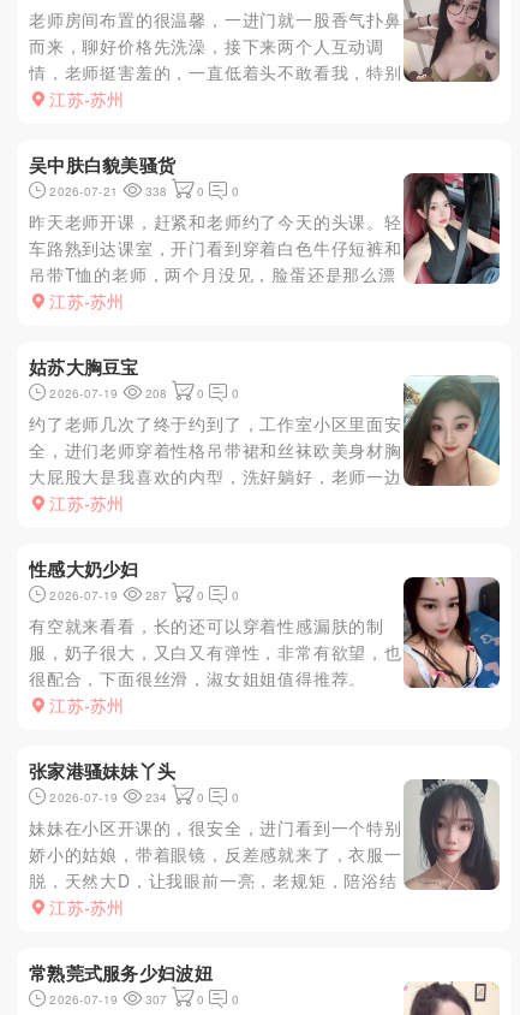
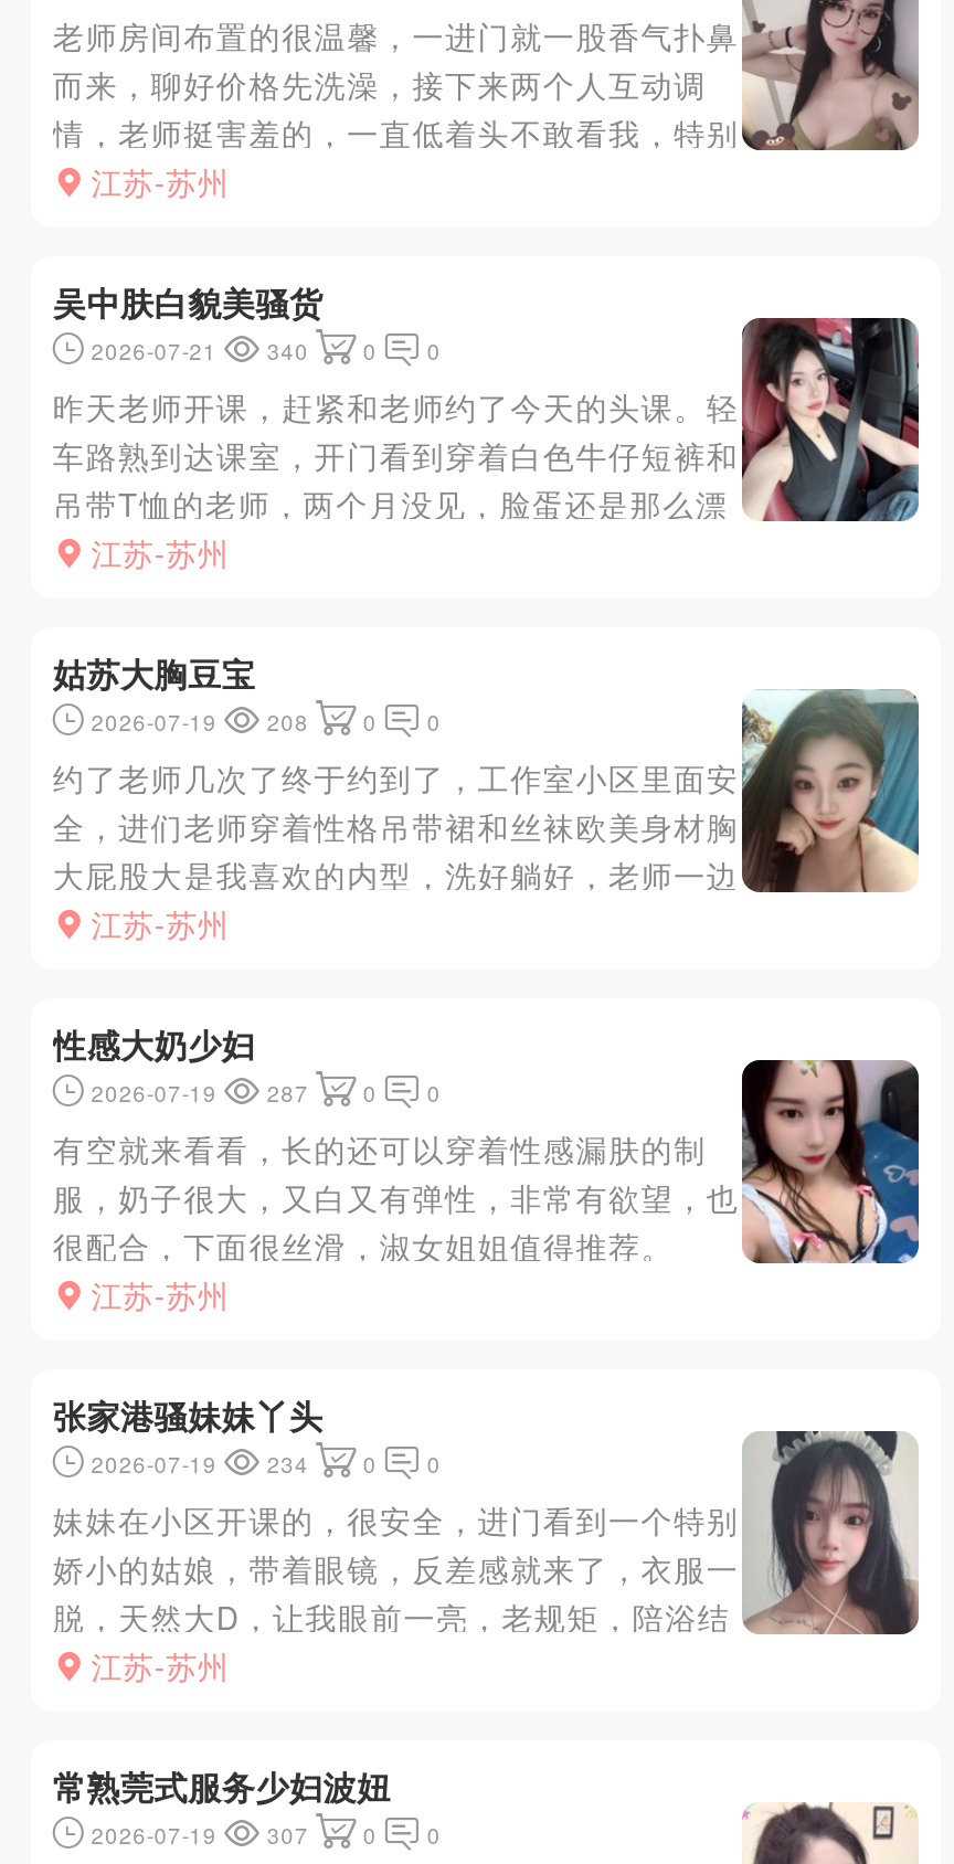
- 2026-07-21 338 0 0
+ 2026-07-21 340 0 0
